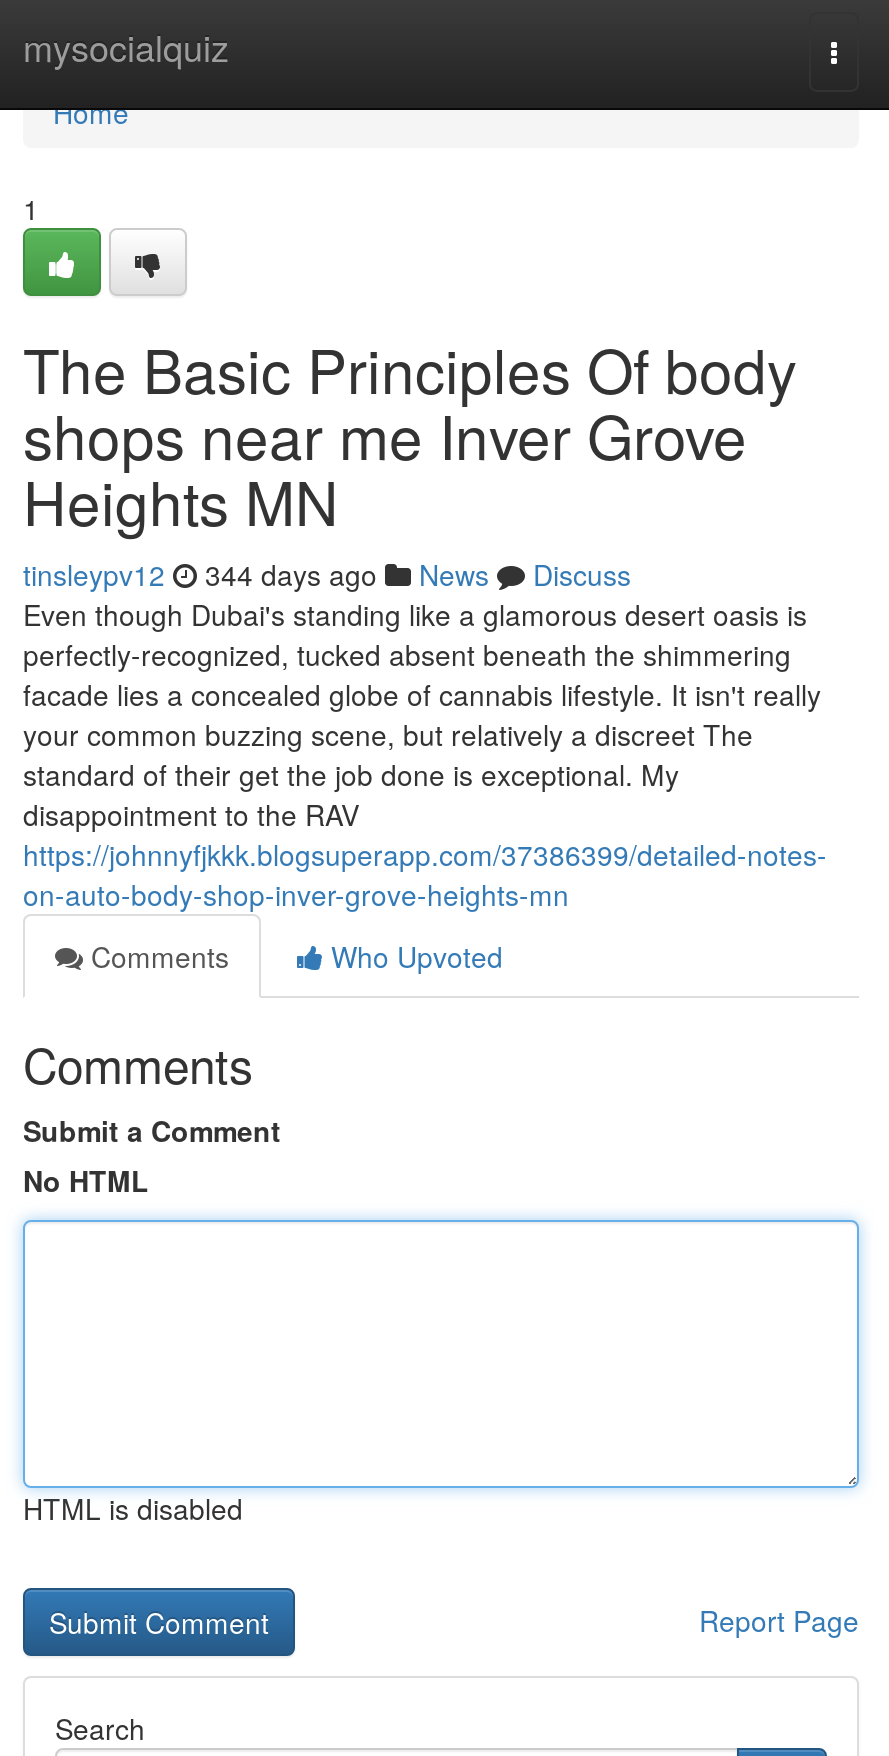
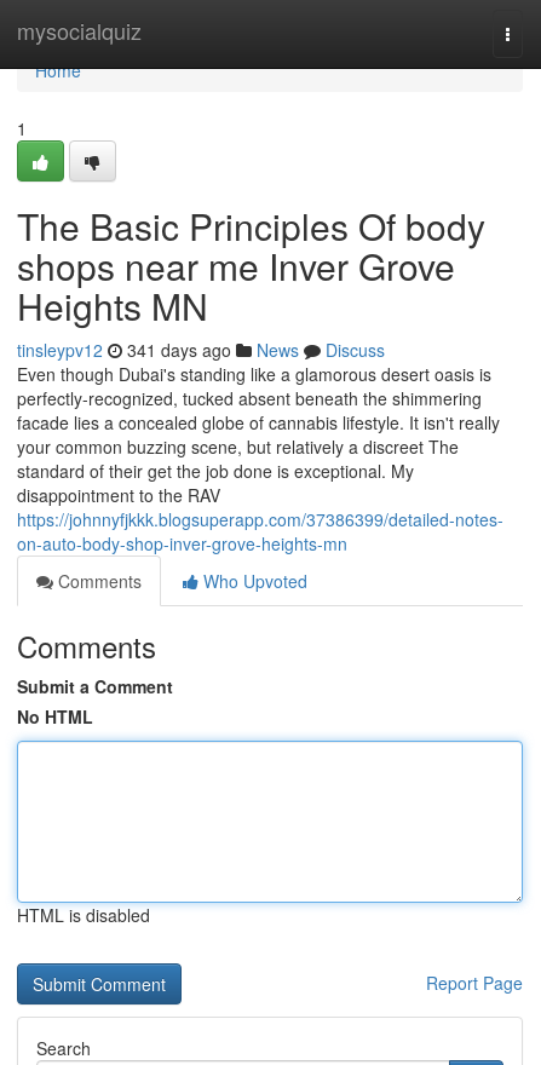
- tinsleypv12 344 days ago News Discuss
+ tinsleypv12 341 days ago News Discuss
